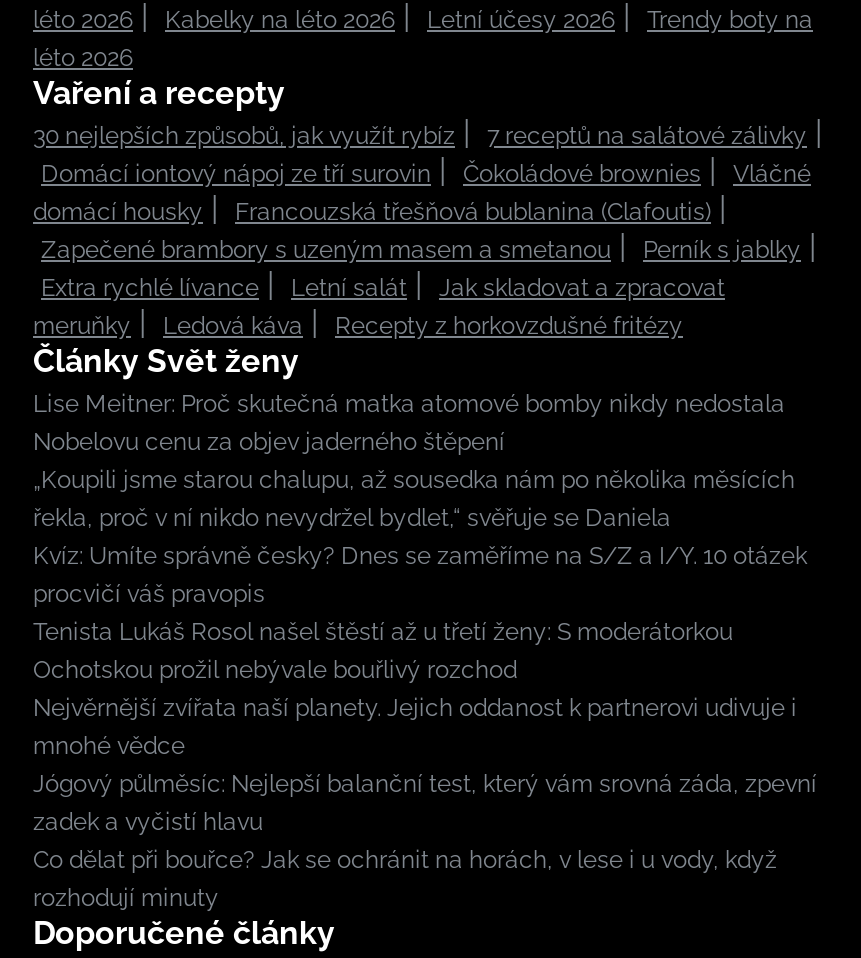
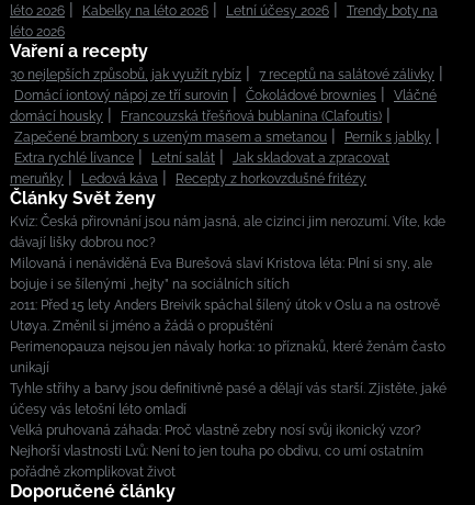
- Lise Meitner: Proč skutečná matka atomové bomby nikdy nedostala
- Nobelovu cenu za objev jaderného štěpení
- „Koupili jsme starou chalupu, až sousedka nám po několika měsících
- řekla, proč v ní nikdo nevydržel bydlet,“ svěřuje se Daniela
- Kvíz: Umíte správně česky? Dnes se zaměříme na S/Z a I/Y. 10 otázek
- procvičí váš pravopis
- Tenista Lukáš Rosol našel štěstí až u třetí ženy: S moderátorkou
- Ochotskou prožil nebývale bouřlivý rozchod
- Nejvěrnější zvířata naší planety. Jejich oddanost k partnerovi udivuje i
- mnohé vědce
- Jógový půlměsíc: Nejlepší balanční test, který vám srovná záda, zpevní
- zadek a vyčistí hlavu
- Co dělat při bouřce? Jak se ochránit na horách, v lese i u vody, když
- rozhodují minuty
+ Kvíz: Česká přirovnání jsou nám jasná, ale cizinci jim nerozumí. Víte, kde
+ dávají lišky dobrou noc?
+ Milovaná i nenáviděná Eva Burešová slaví Kristova léta: Plní si sny, ale
+ bojuje i se šílenými „hejty” na sociálních sítích
+ 2011: Před 15 lety Anders Breivik spáchal šílený útok v Oslu a na ostrově
+ Utøya. Změnil si jméno a žádá o propuštění
+ Perimenopauza nejsou jen návaly horka: 10 příznaků, které ženám často
+ unikají
+ Tyhle střihy a barvy jsou definitivně pasé a dělají vás starší. Zjistěte, jaké
+ účesy vás letošní léto omladí
+ Velká pruhovaná záhada: Proč vlastně zebry nosí svůj ikonický vzor?
+ Nejhorší vlastnosti Lvů: Není to jen touha po obdivu, co umí ostatním
+ pořádně zkomplikovat život
